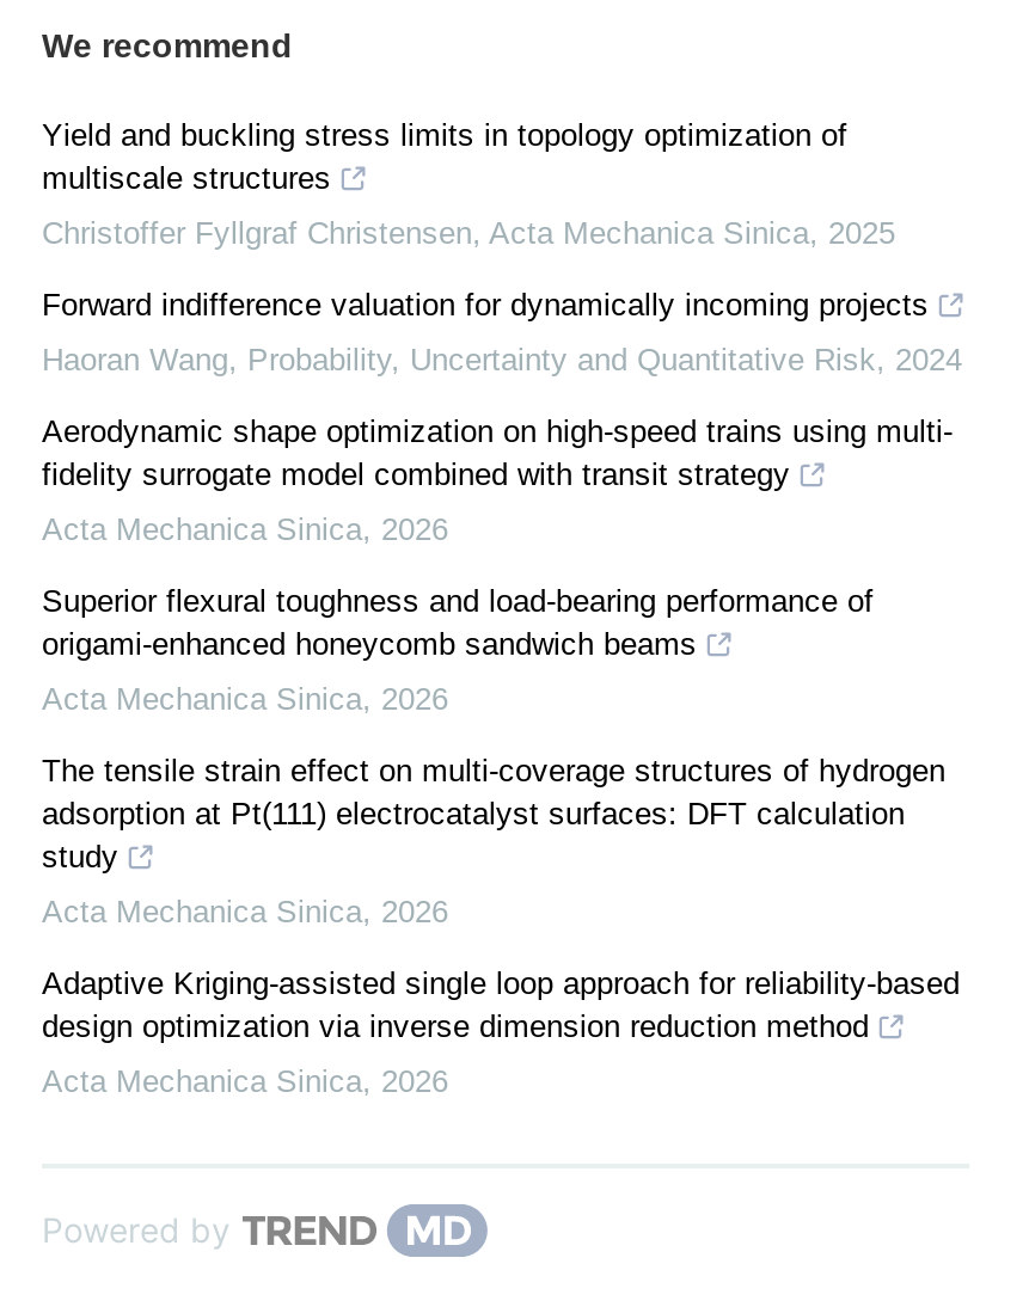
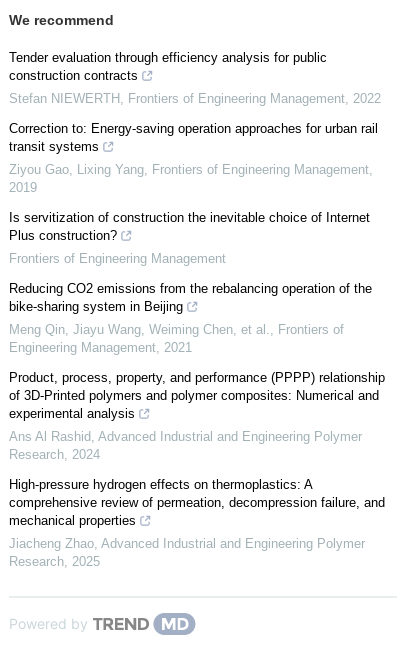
- Yield and buckling stress limits in topology optimization of
- multiscale structures
+ Tender evaluation through efficiency analysis for public
+ construction contracts

- Christoffer Fyllgraf Christensen, Acta Mechanica Sinica, 2025
+ Stefan NIEWERTH, Frontiers of Engineering Management, 2022

- Forward indifference valuation for dynamically incoming projects
+ Correction to: Energy-saving operation approaches for urban rail
+ transit systems

- Haoran Wang, Probability, Uncertainty and Quantitative Risk, 2024
+ Ziyou Gao, Lixing Yang, Frontiers of Engineering Management,
+ 2019

- Aerodynamic shape optimization on high-speed trains using multi-
- fidelity surrogate model combined with transit strategy
+ Is servitization of construction the inevitable choice of Internet
+ Plus construction?

- Acta Mechanica Sinica, 2026
+ Frontiers of Engineering Management

- Superior flexural toughness and load-bearing performance of
- origami-enhanced honeycomb sandwich beams
+ Reducing CO2 emissions from the rebalancing operation of the
+ bike-sharing system in Beijing

- Acta Mechanica Sinica, 2026
+ Meng Qin, Jiayu Wang, Weiming Chen, et al., Frontiers of
+ Engineering Management, 2021

- The tensile strain effect on multi-coverage structures of hydrogen
- adsorption at Pt(111) electrocatalyst surfaces: DFT calculation
- study
+ Product, process, property, and performance (PPPP) relationship
+ of 3D-Printed polymers and polymer composites: Numerical and
+ experimental analysis

- Acta Mechanica Sinica, 2026
+ Ans Al Rashid, Advanced Industrial and Engineering Polymer
+ Research, 2024

- Adaptive Kriging-assisted single loop approach for reliability-based
- design optimization via inverse dimension reduction method
+ High-pressure hydrogen effects on thermoplastics: A
+ comprehensive review of permeation, decompression failure, and
+ mechanical properties

- Acta Mechanica Sinica, 2026
+ Jiacheng Zhao, Advanced Industrial and Engineering Polymer
+ Research, 2025
